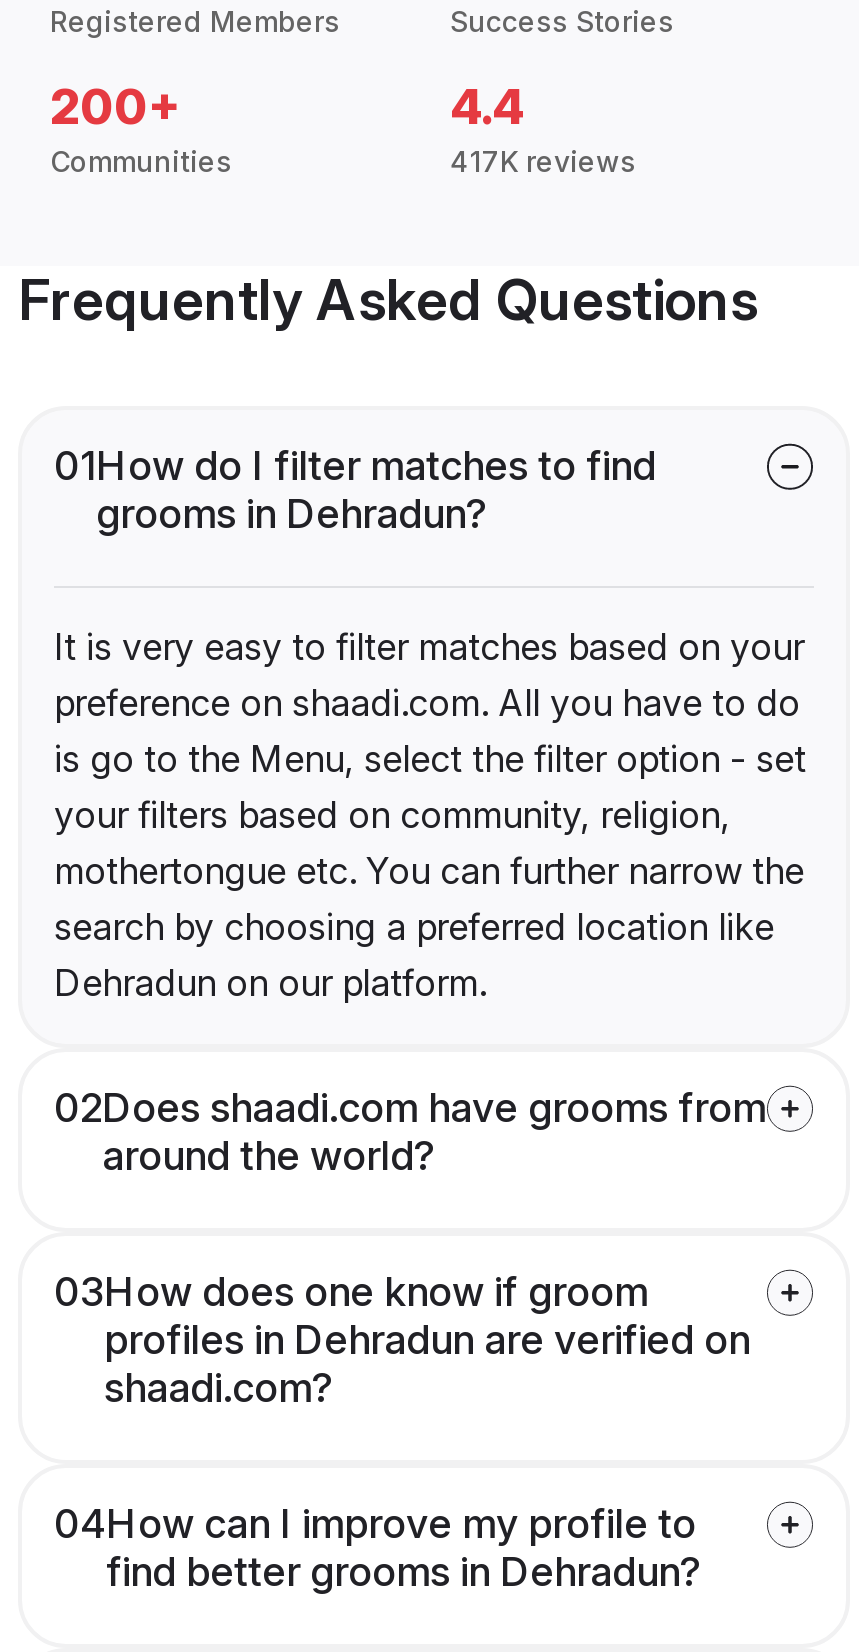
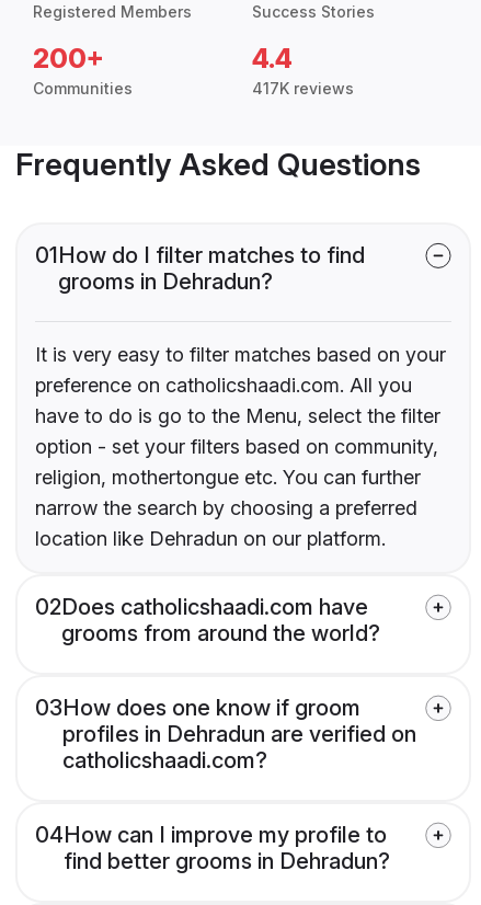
- preference on shaadi.com. All you have to do
- is go to the Menu, select the filter option - set
- your filters based on community, religion,
- mothertongue etc. You can further narrow the
- search by choosing a preferred location like
- Dehradun on our platform.
+ preference on catholicshaadi.com. All you
+ have to do is go to the Menu, select the filter
+ option - set your filters based on community,
+ religion, mothertongue etc. You can further
+ narrow the search by choosing a preferred
+ location like Dehradun on our platform.

- 02Does shaadi.com have grooms from
- around the world?
+ 02Does catholicshaadi.com have
+ grooms from around the world?

- shaadi.com?
+ catholicshaadi.com?
